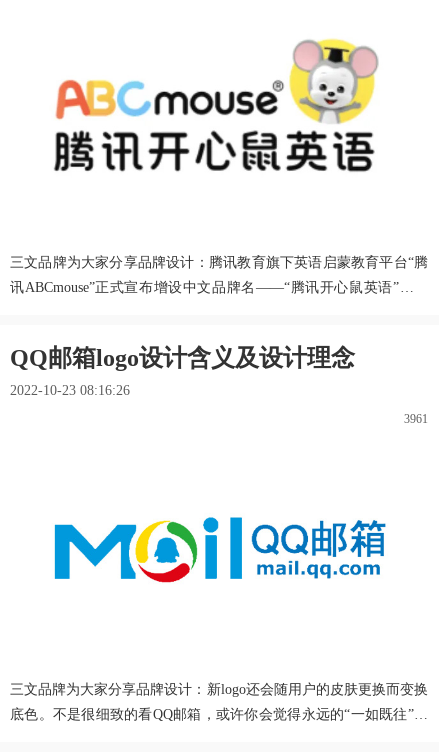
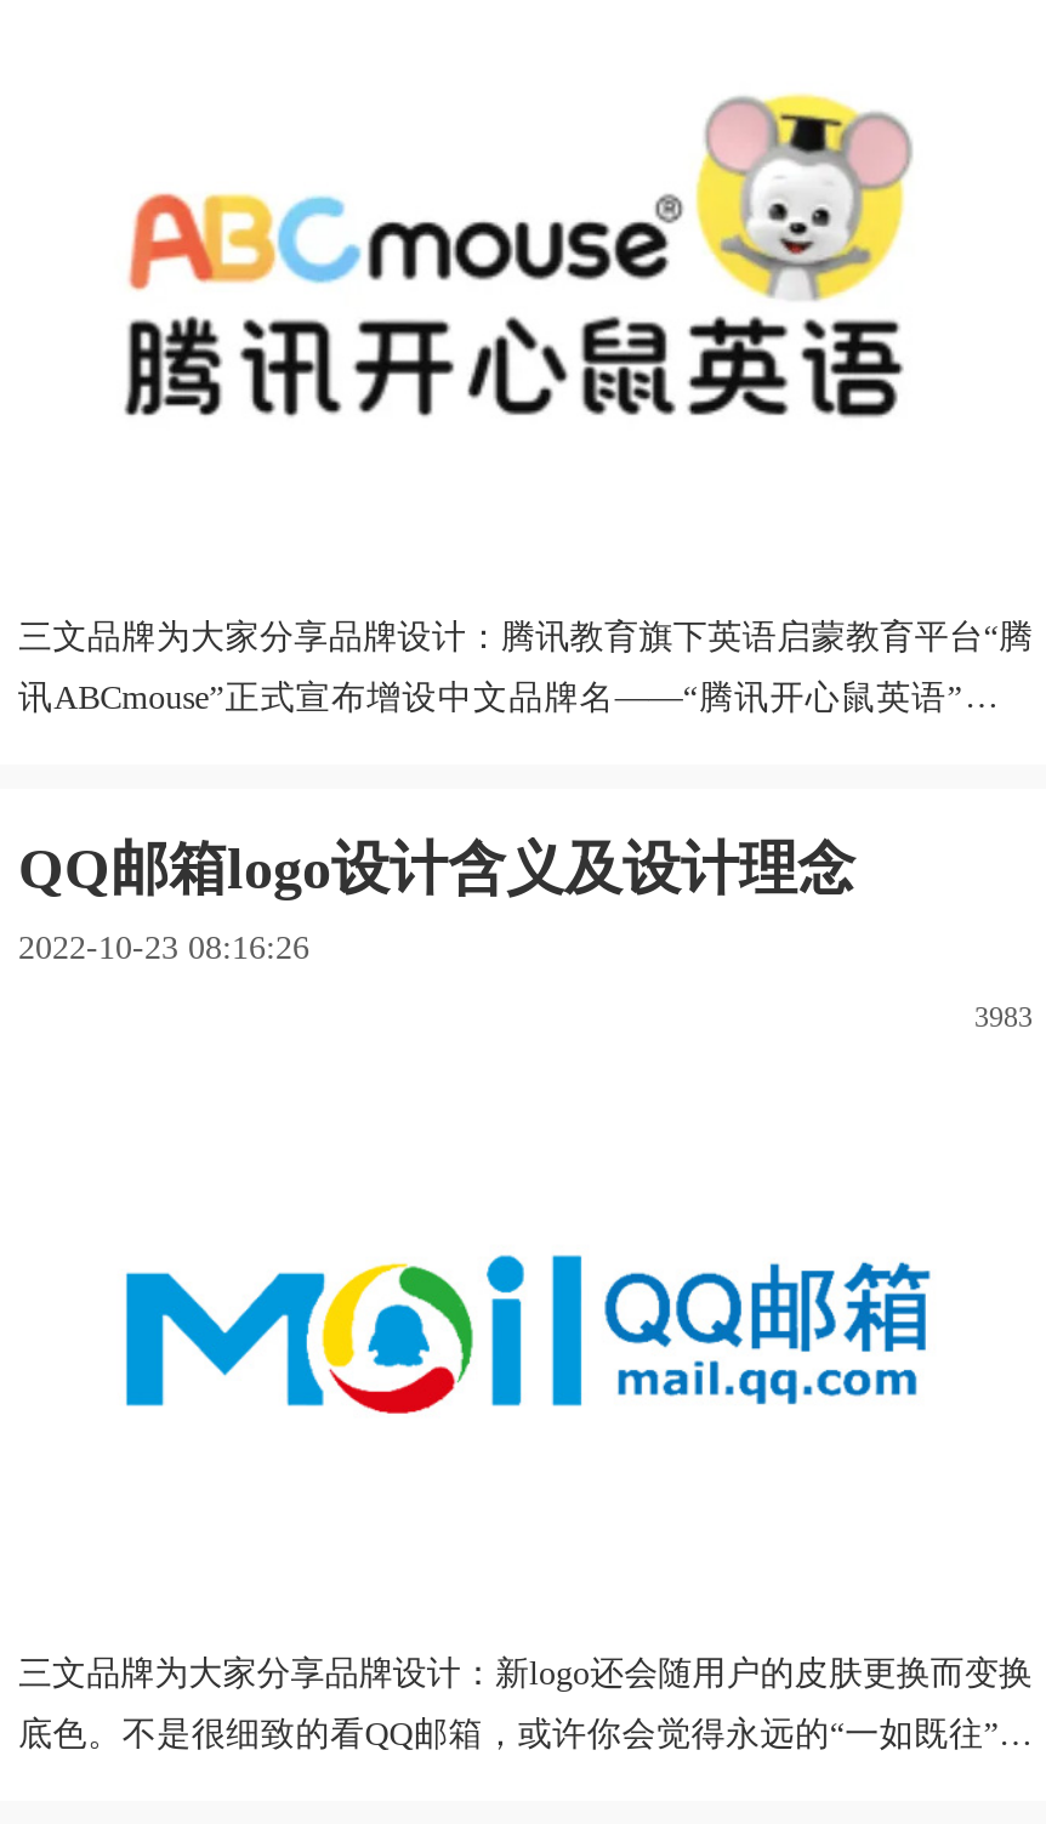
- 3961
+ 3983
